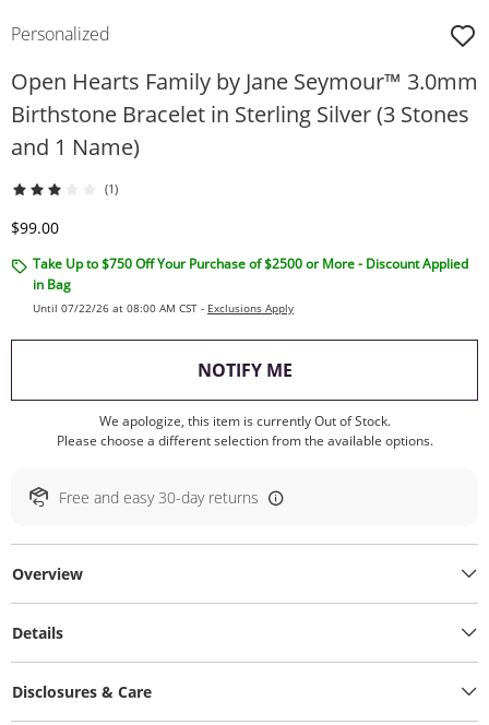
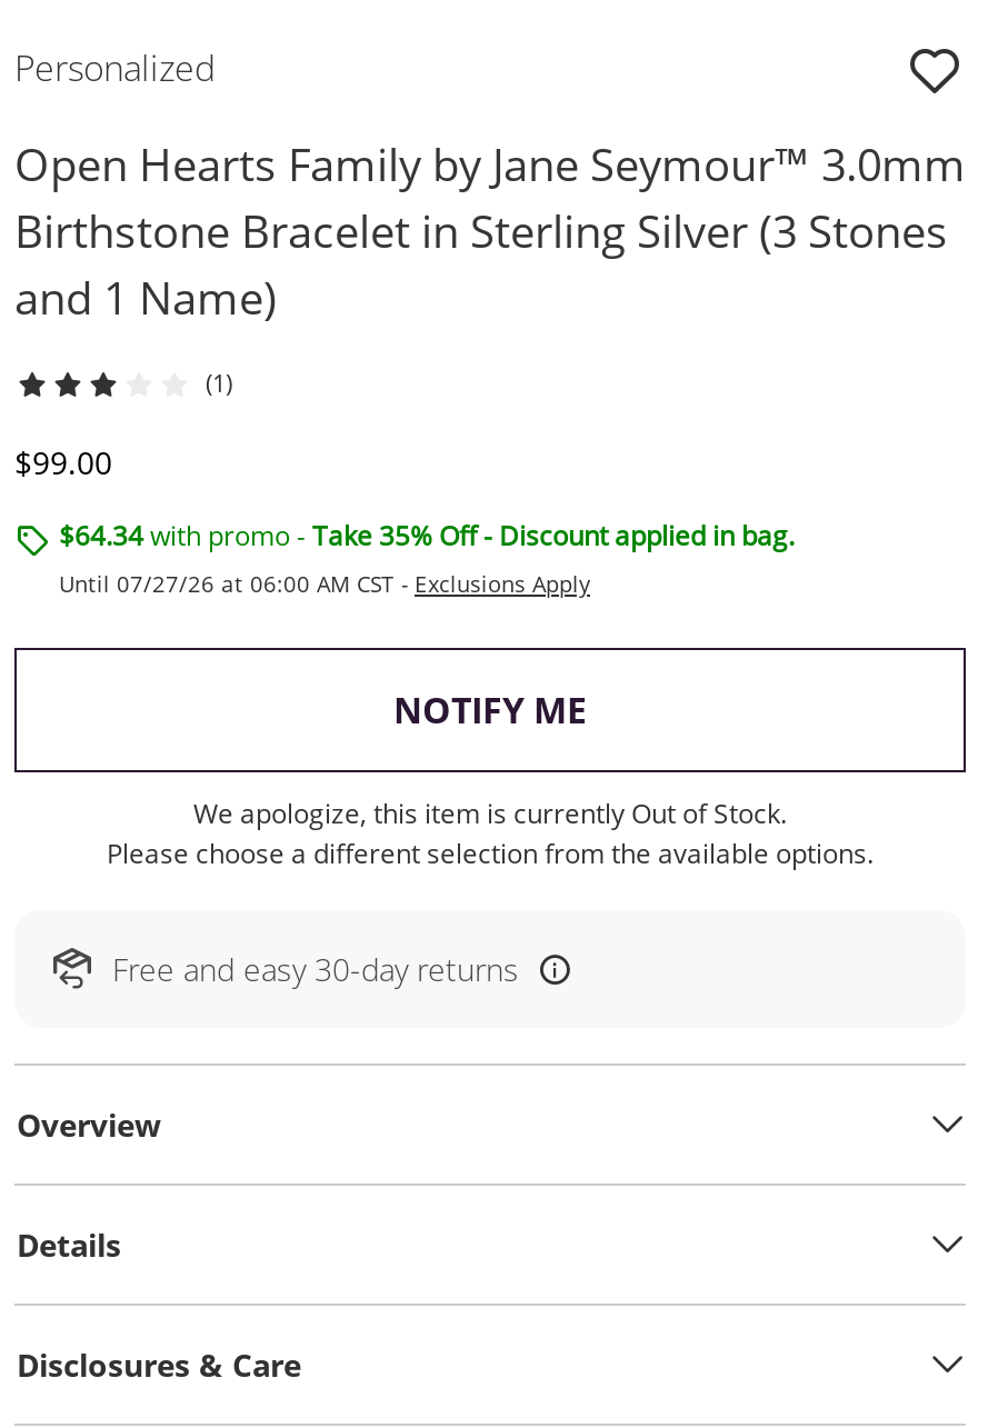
- Take Up to $750 Off Your Purchase of $2500 or More - Discount Applied
- in Bag
- Until 07/22/26 at 08:00 AM CST - Exclusions Apply
+ $64.34 with promo - Take 35% Off - Discount applied in bag.
+ Until 07/27/26 at 06:00 AM CST - Exclusions Apply
